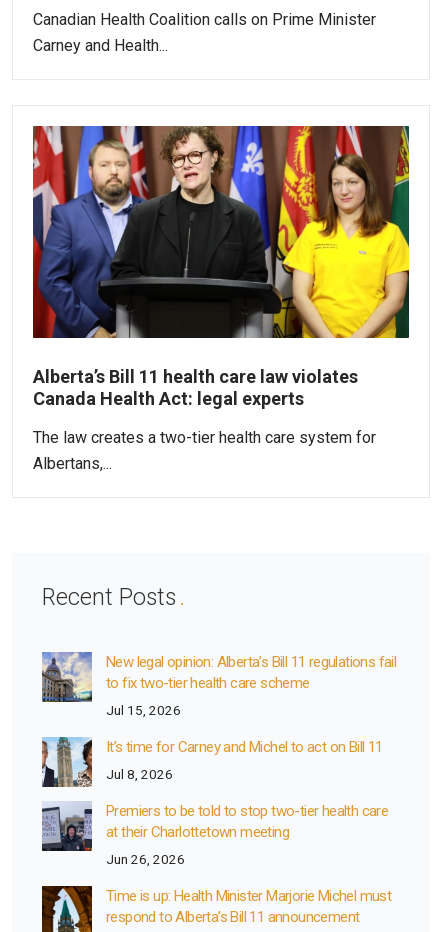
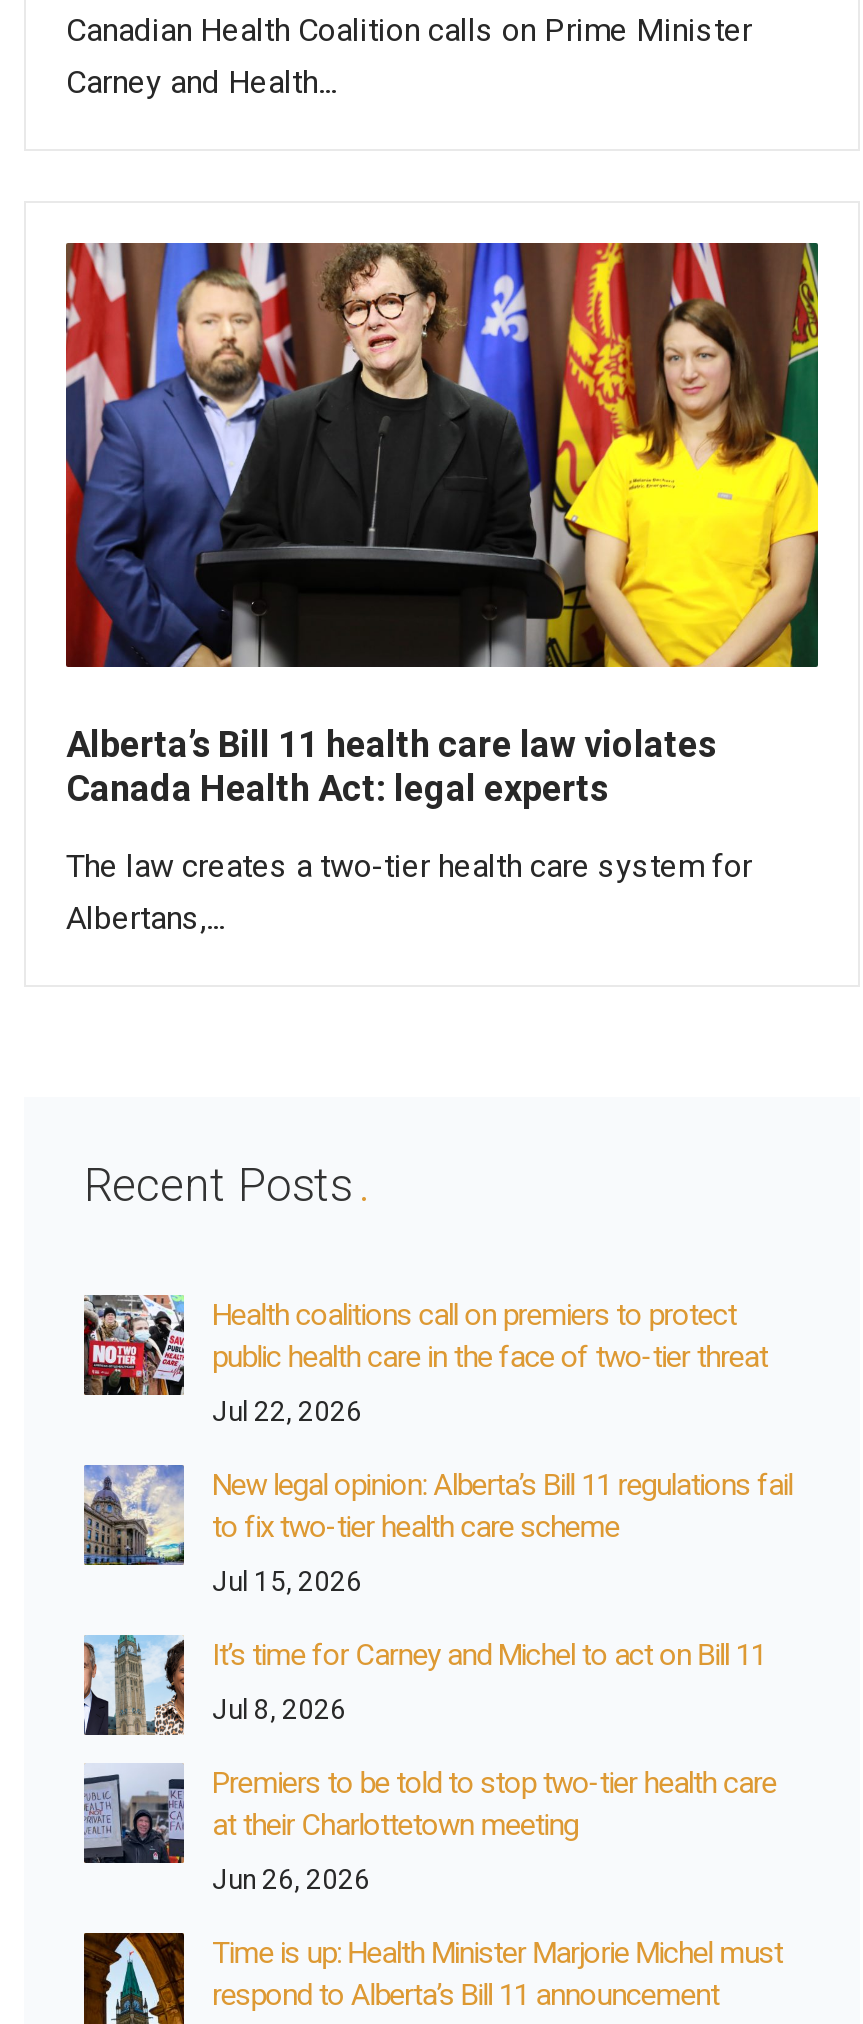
+ [image]
+ Health coalitions call on premiers to protect
+ public health care in the face of two-tier threat
+ Jul 22, 2026
